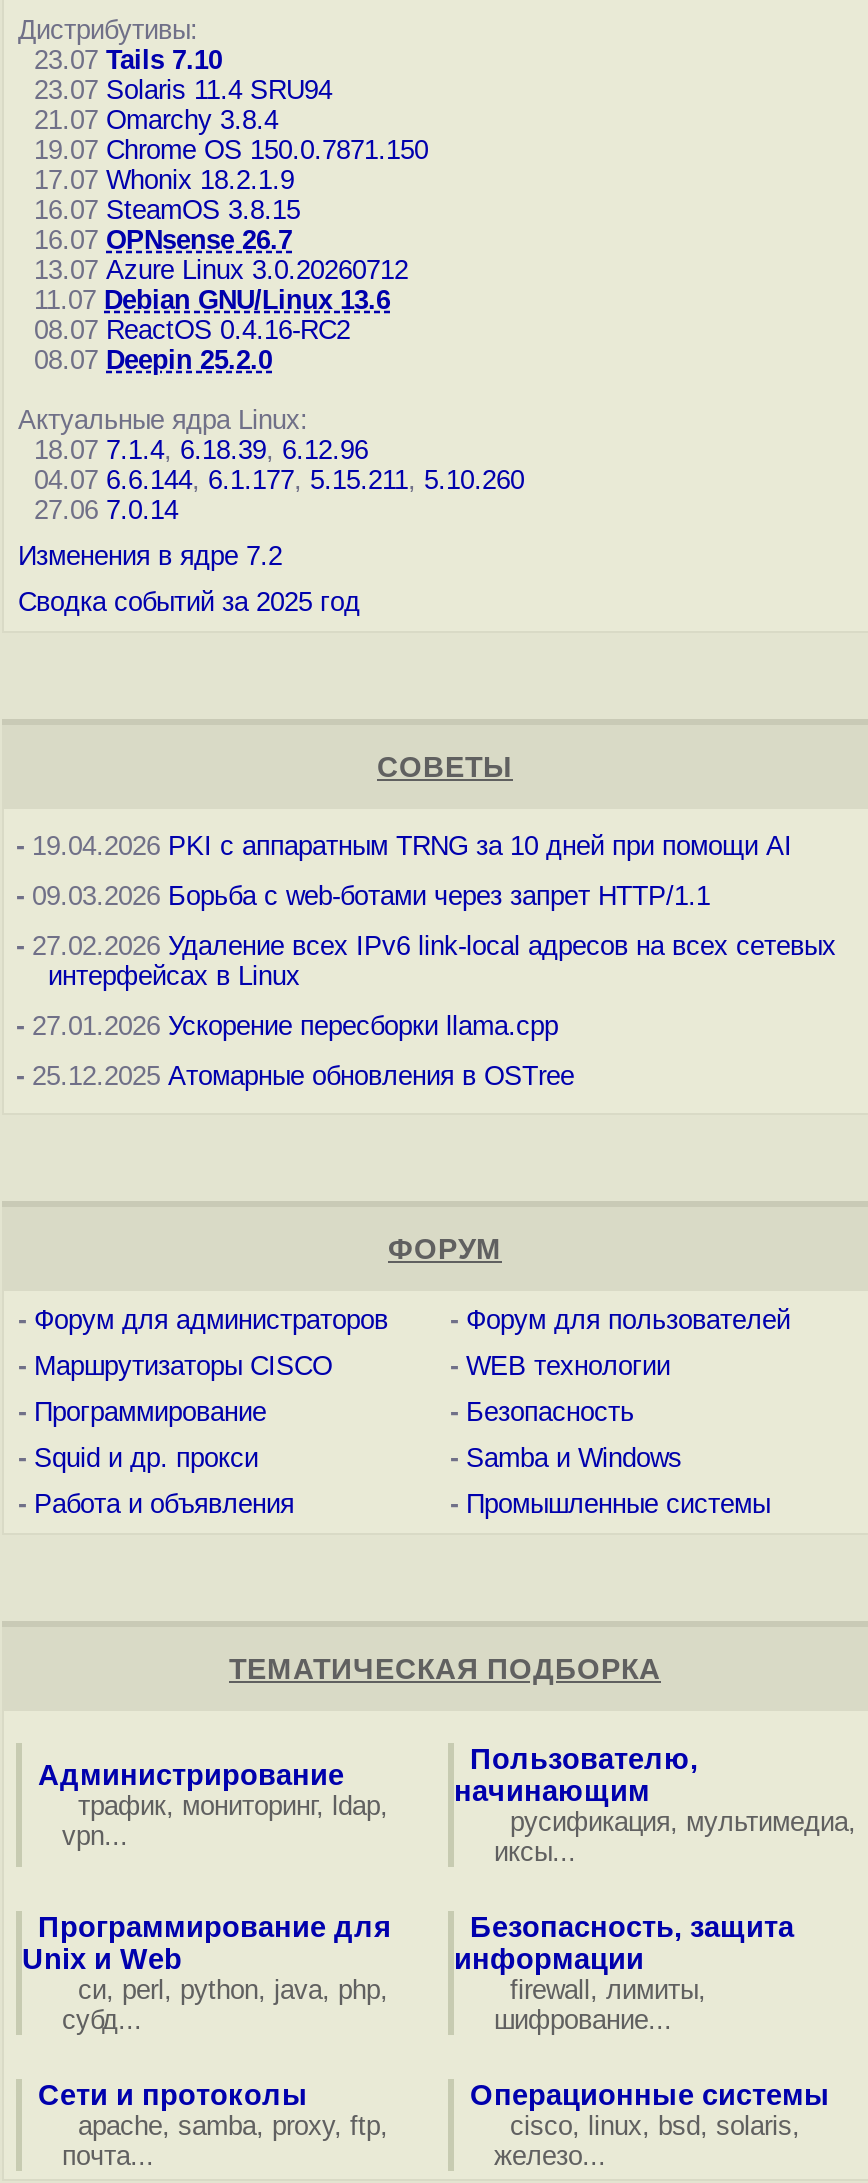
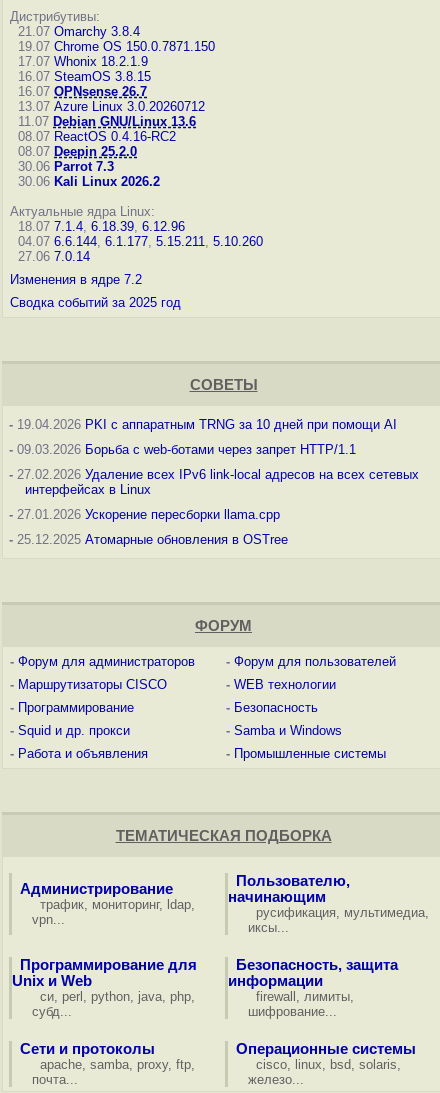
- 23.07 Tails 7.10
- 23.07 Solaris 11.4 SRU94

moved up: 21.07 Omarchy 3.8.4 | 19.07 Chrome OS 150.0.7871.150 | 17.07 Whonix 18.2.1.9 | ... | 08.07 ReactOS 0.4.16-RC2 | 08.07 Deepin 25.2.0

+ 30.06 Parrot 7.3
+ 30.06 Kali Linux 2026.2
